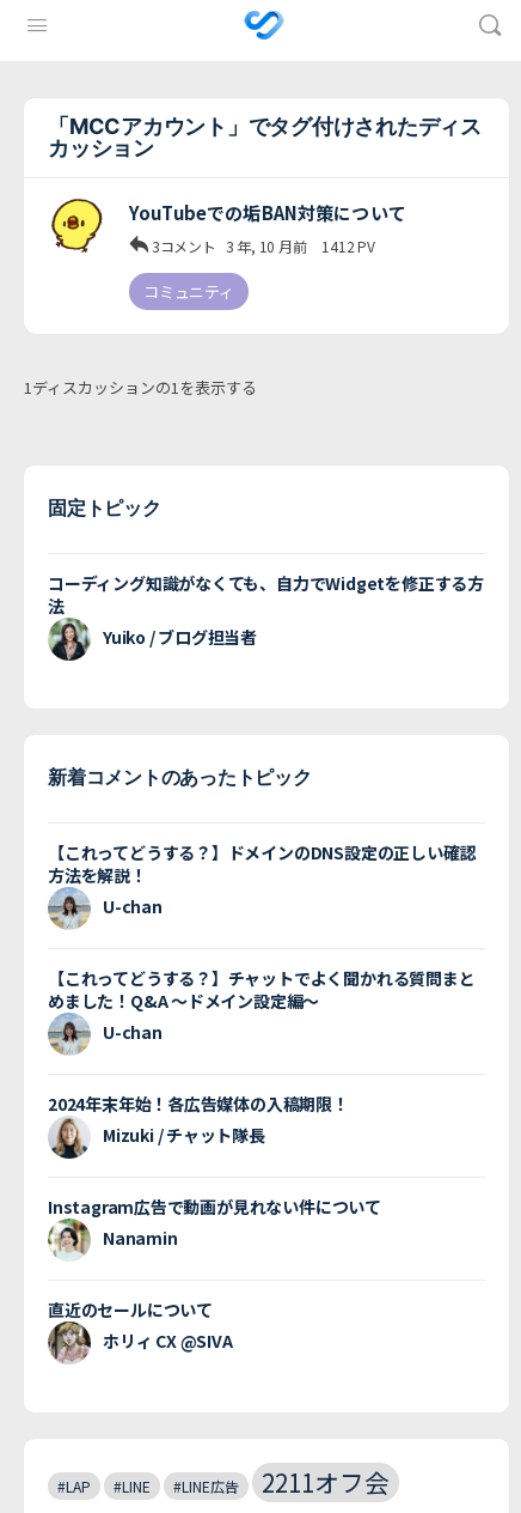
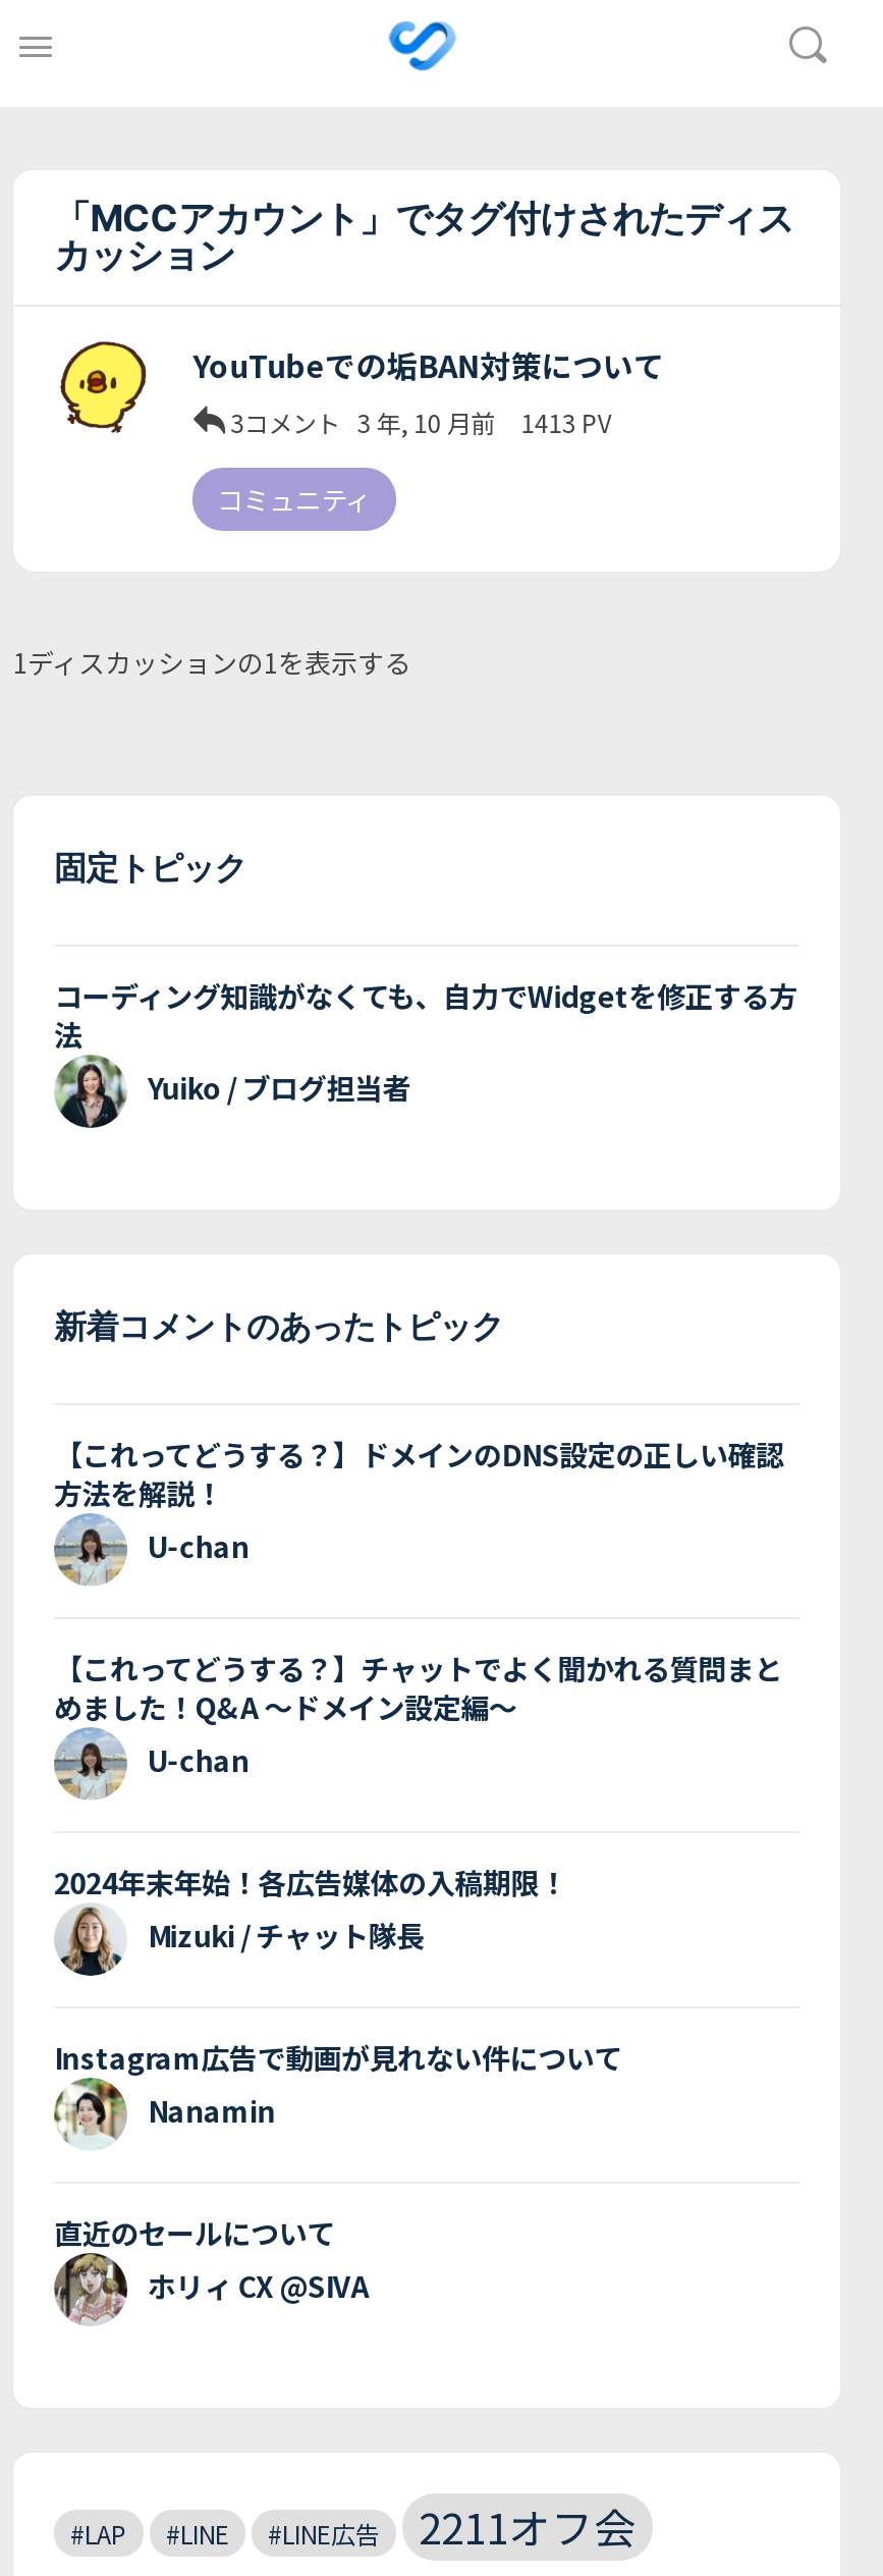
- 3コメント 3 年, 10 月前 1412 PV
+ 3コメント 3 年, 10 月前 1413 PV
